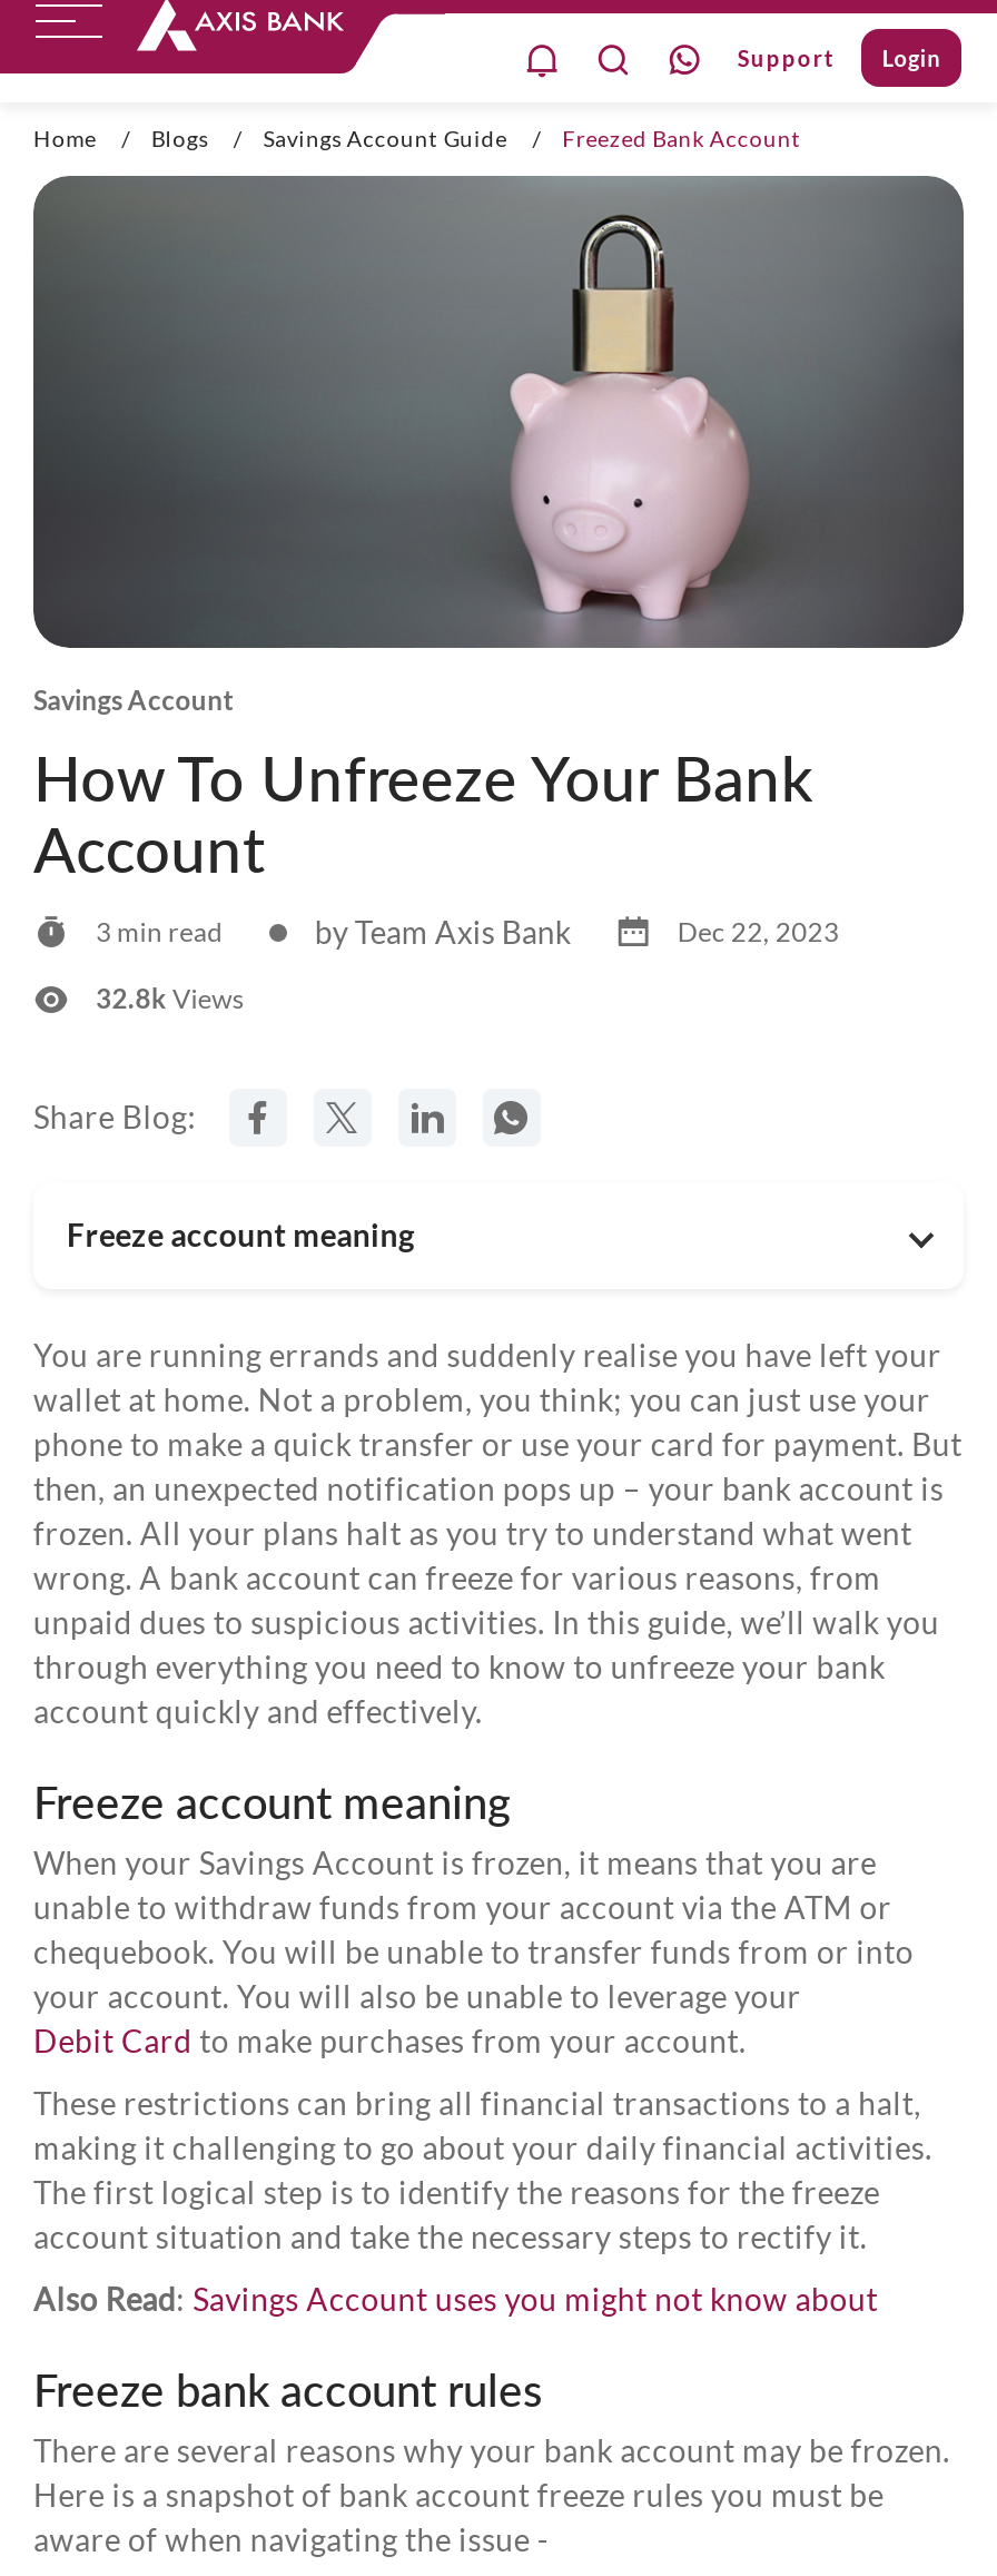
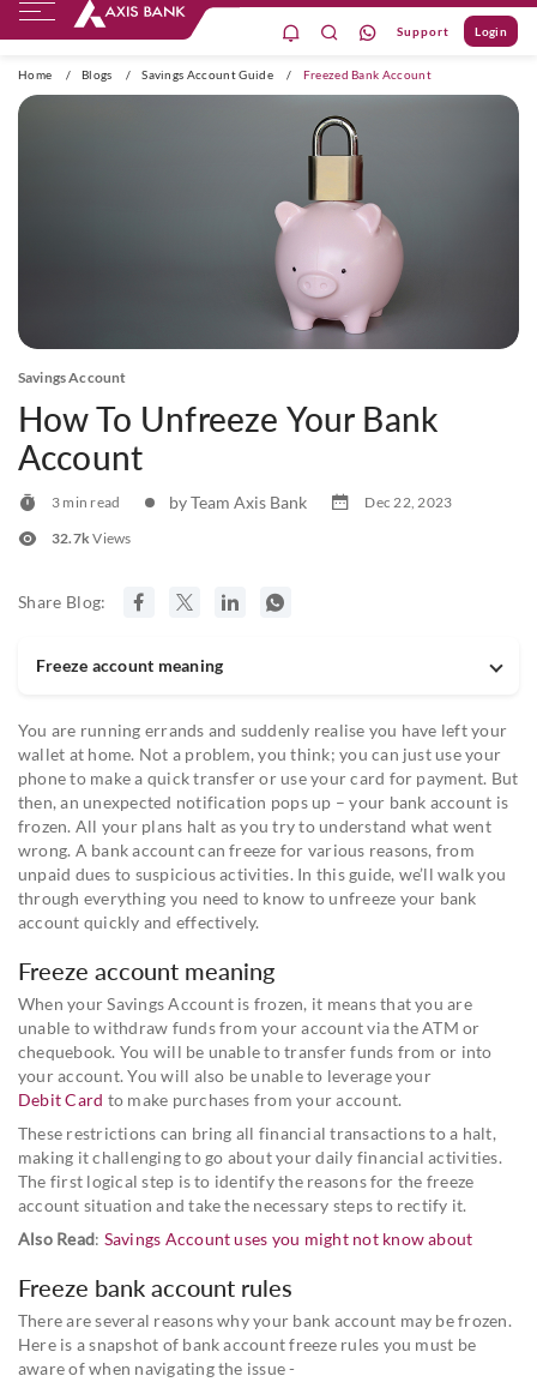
- 32.8k Views
+ 32.7k Views
